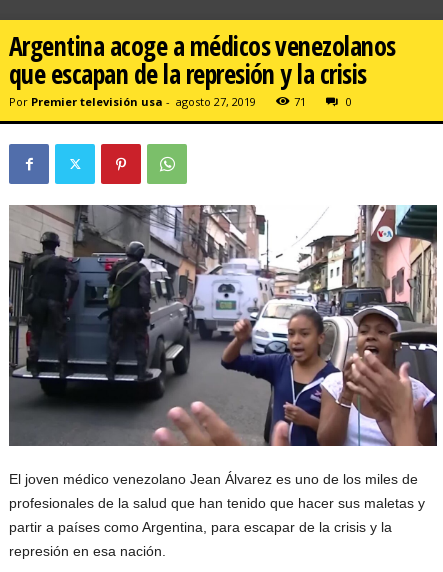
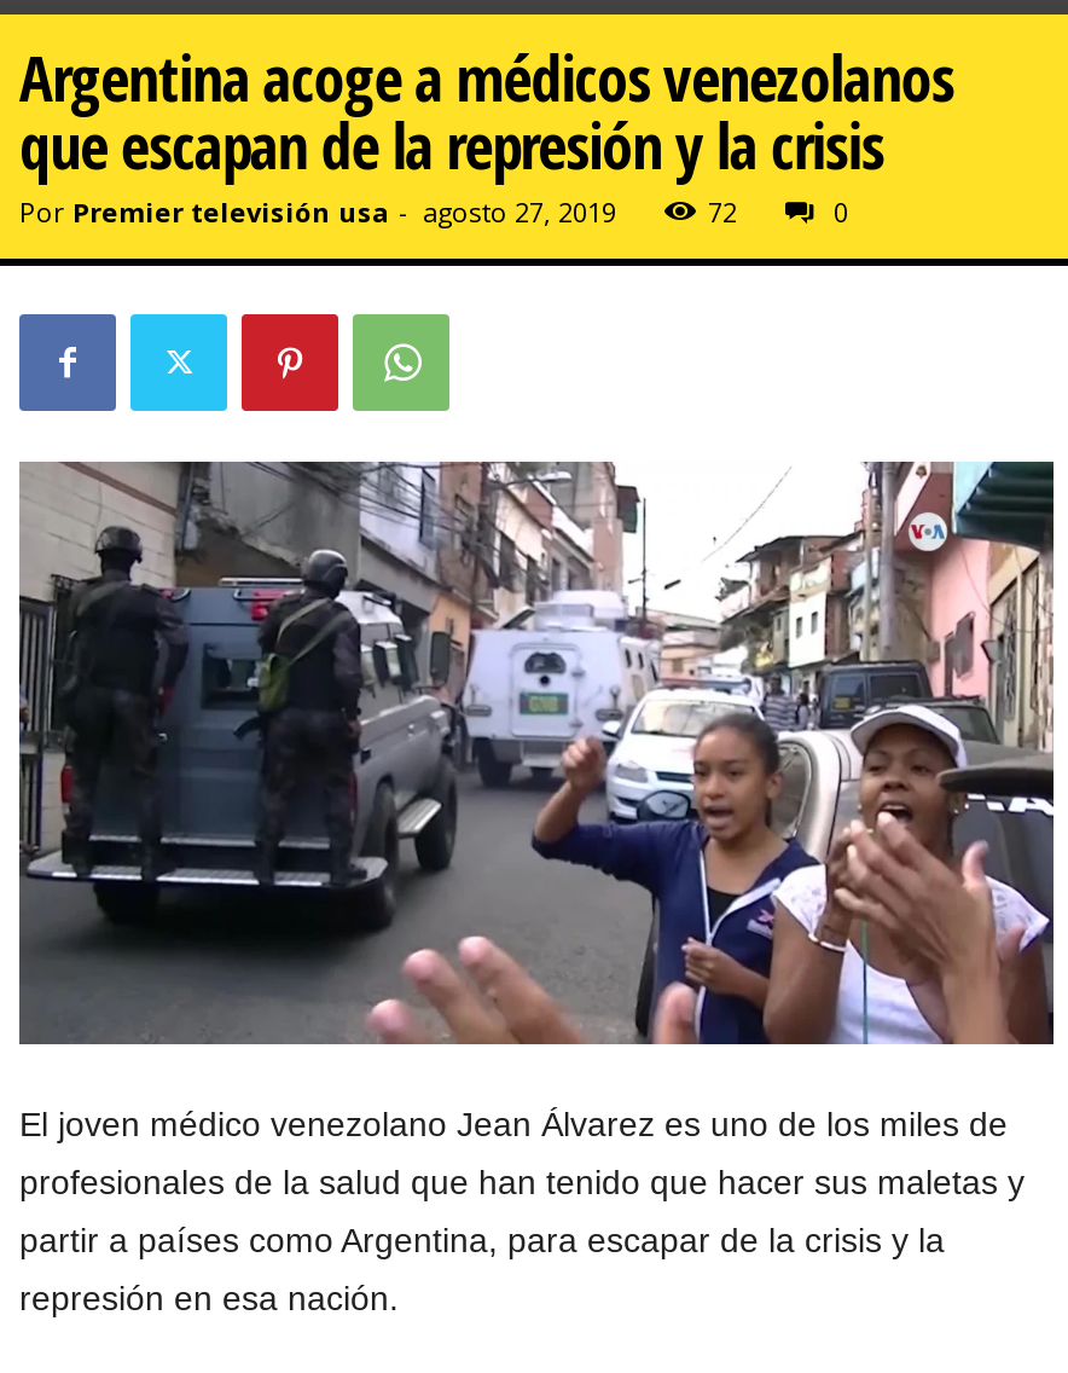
- 71
+ 72
